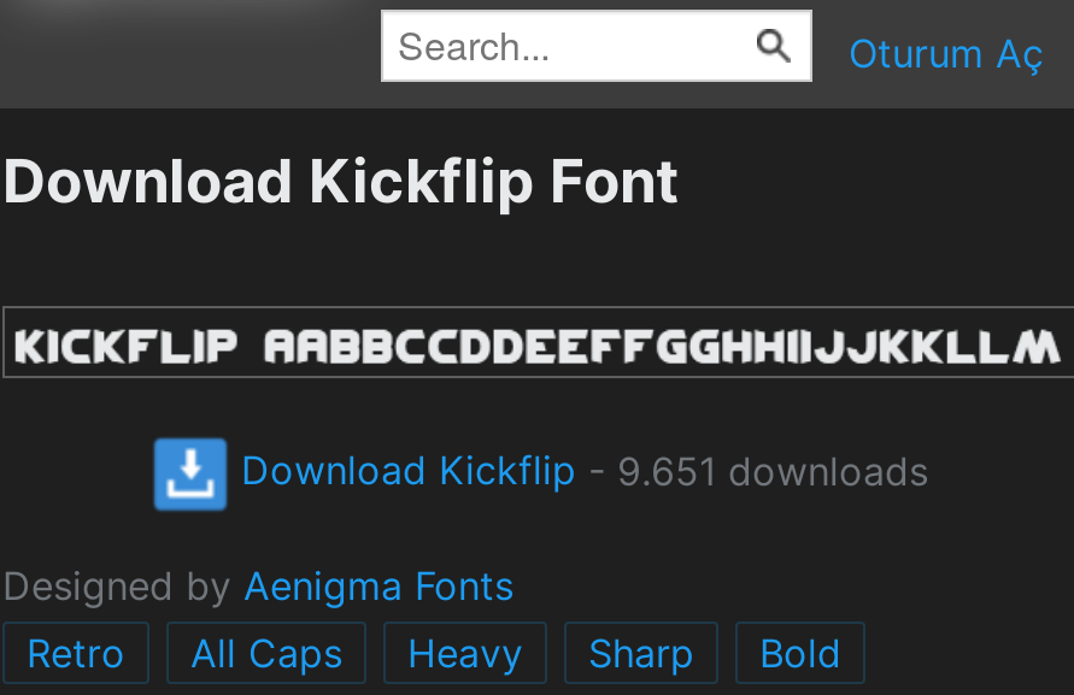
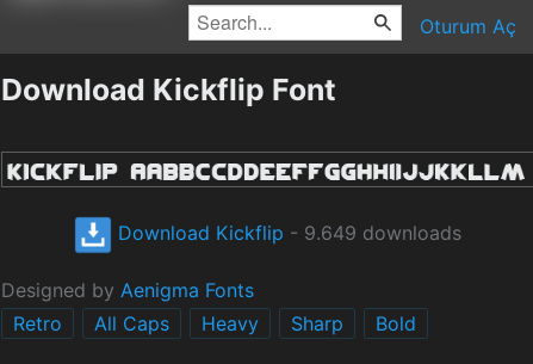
- Download Kickflip - 9.651 downloads
+ Download Kickflip - 9.649 downloads
